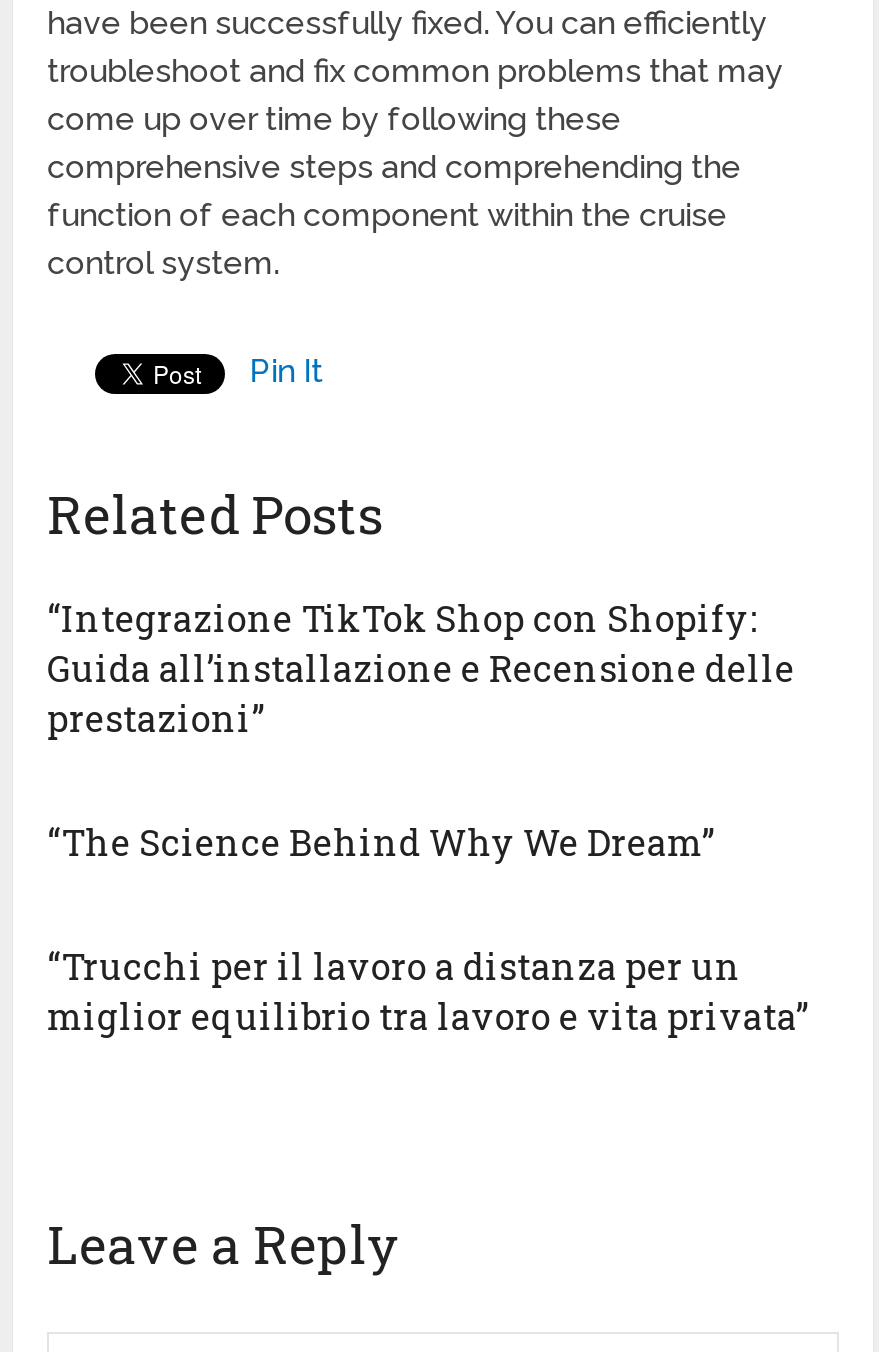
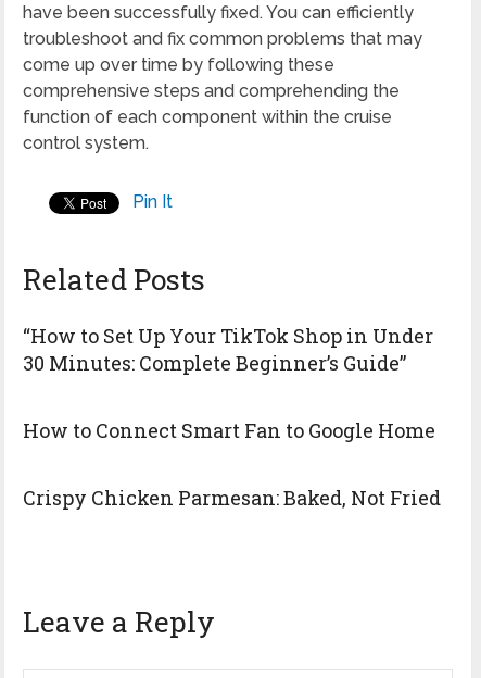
- “Integrazione TikTok Shop con Shopify:
- Guida all’installazione e Recensione delle
- prestazioni”
+ “How to Set Up Your TikTok Shop in Under
+ 30 Minutes: Complete Beginner’s Guide”

- “The Science Behind Why We Dream”
+ How to Connect Smart Fan to Google Home

- “Trucchi per il lavoro a distanza per un
- miglior equilibrio tra lavoro e vita privata”
+ Crispy Chicken Parmesan: Baked, Not Fried
